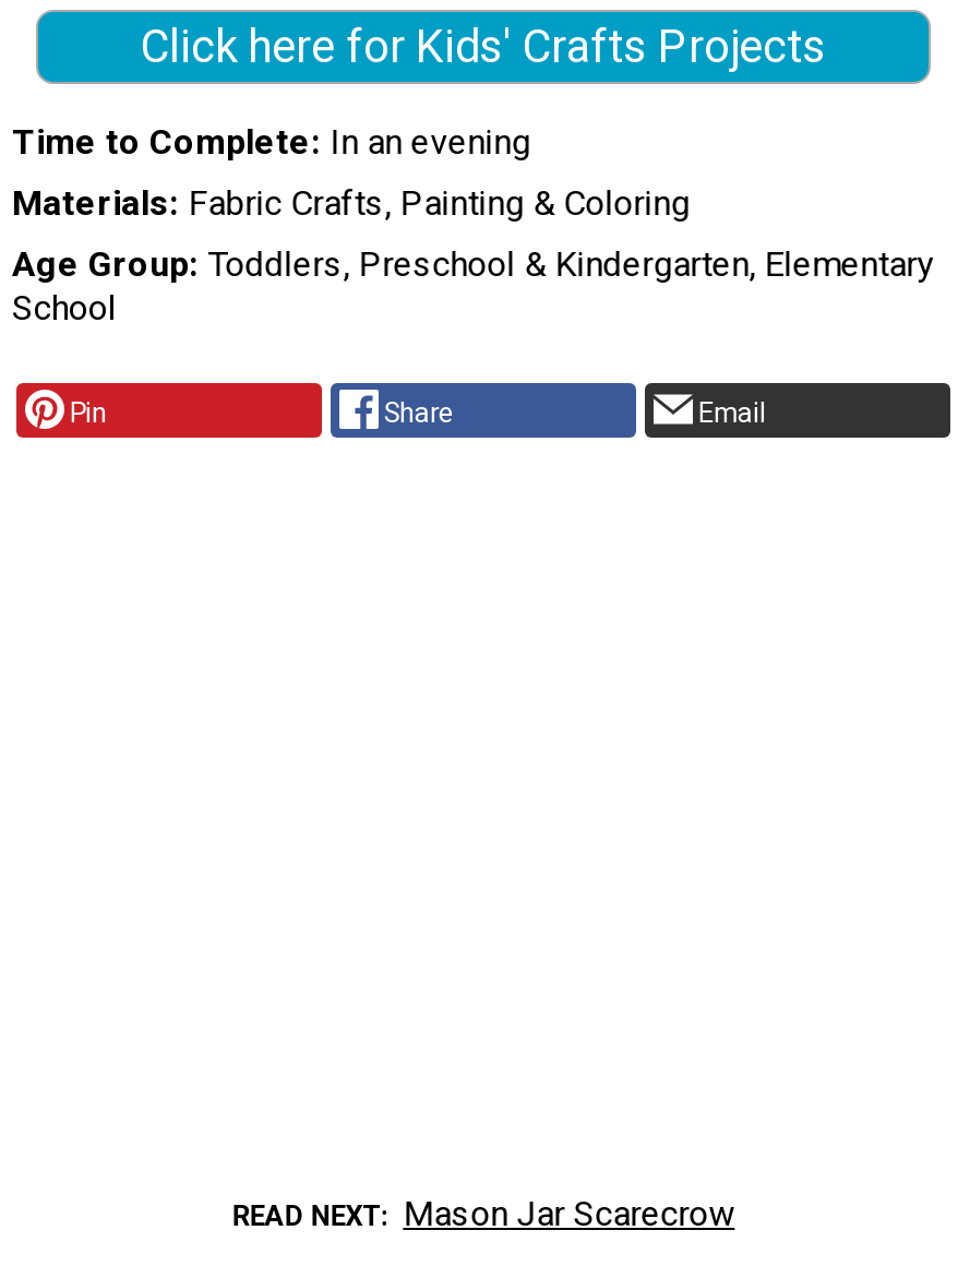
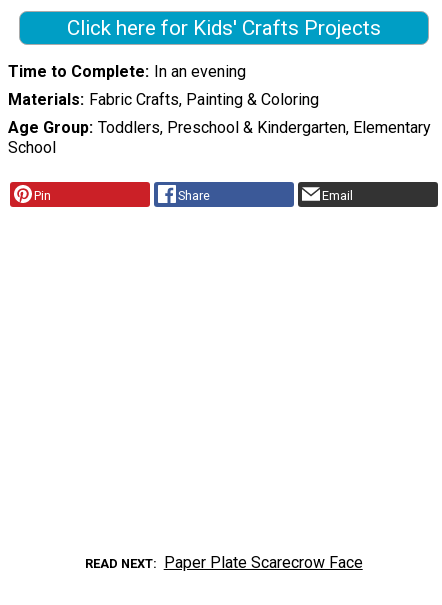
- Mason Jar Scarecrow
+ Paper Plate Scarecrow Face
